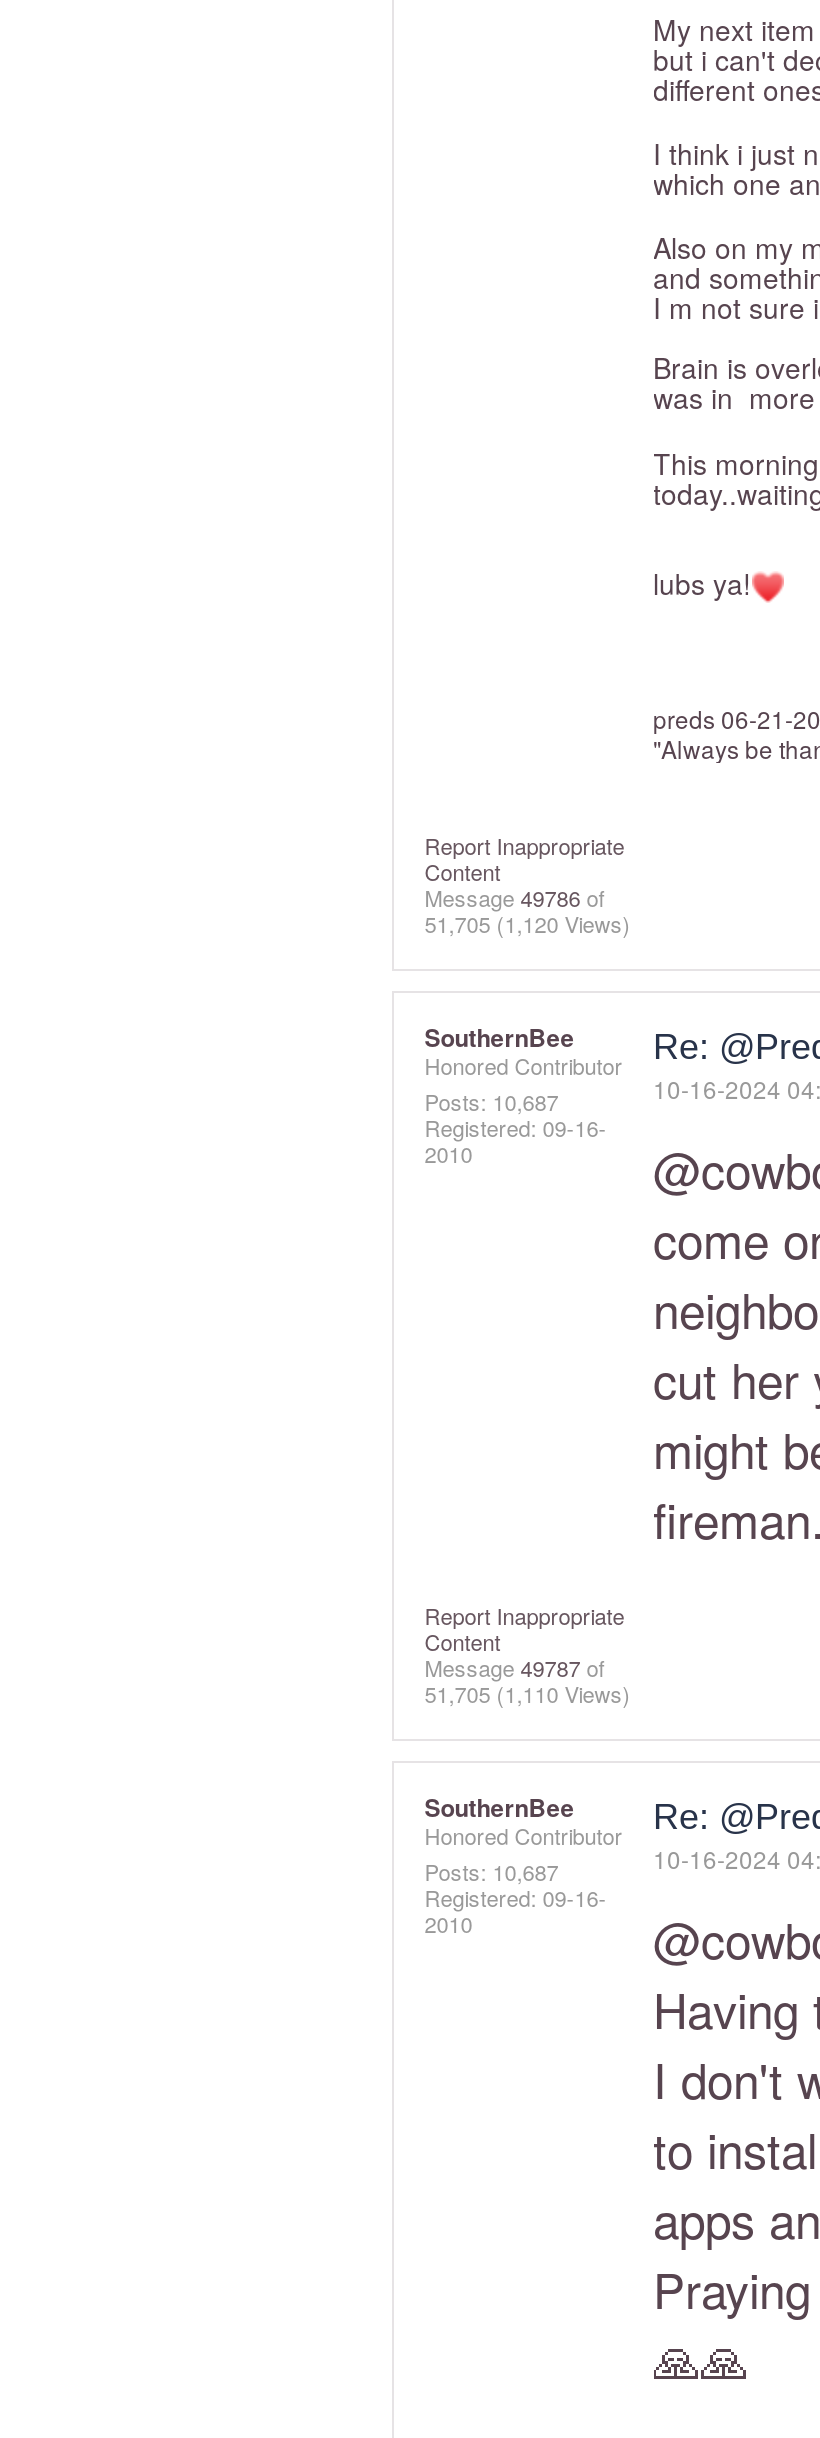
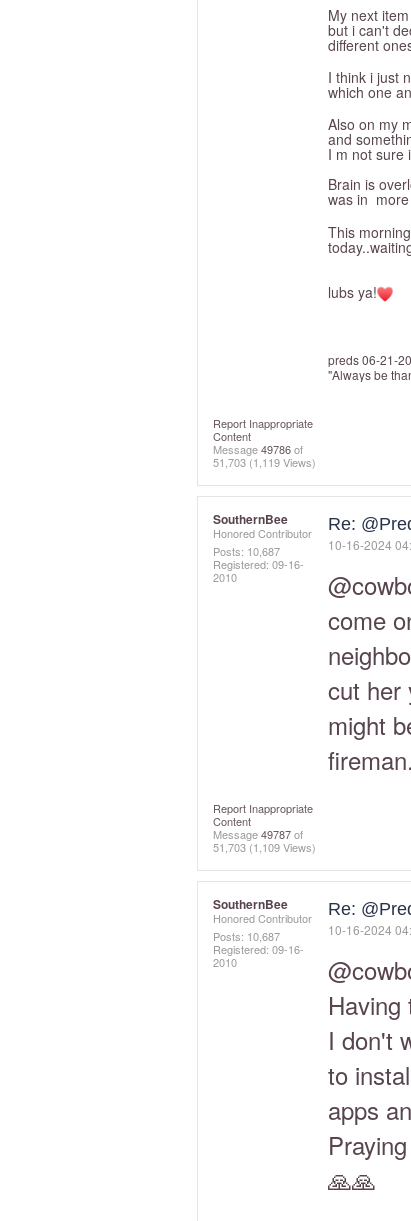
- 51,705(1,120 Views)
+ 51,703(1,119 Views)

- 51,705(1,110 Views)
+ 51,703(1,109 Views)
